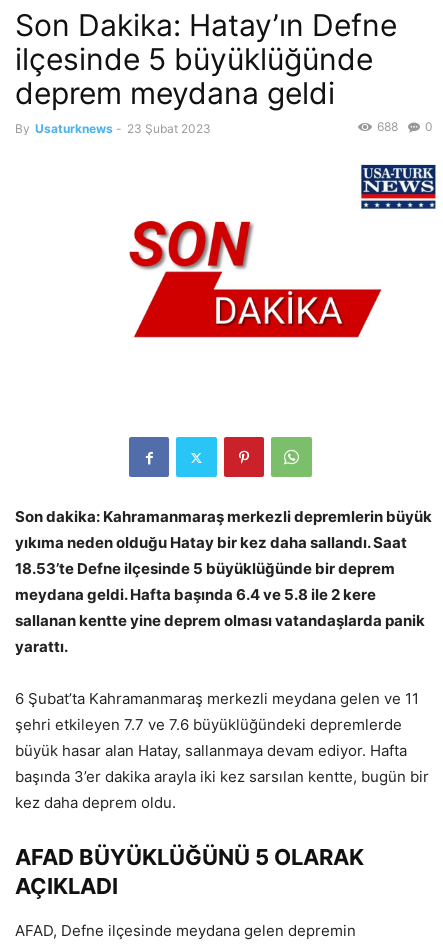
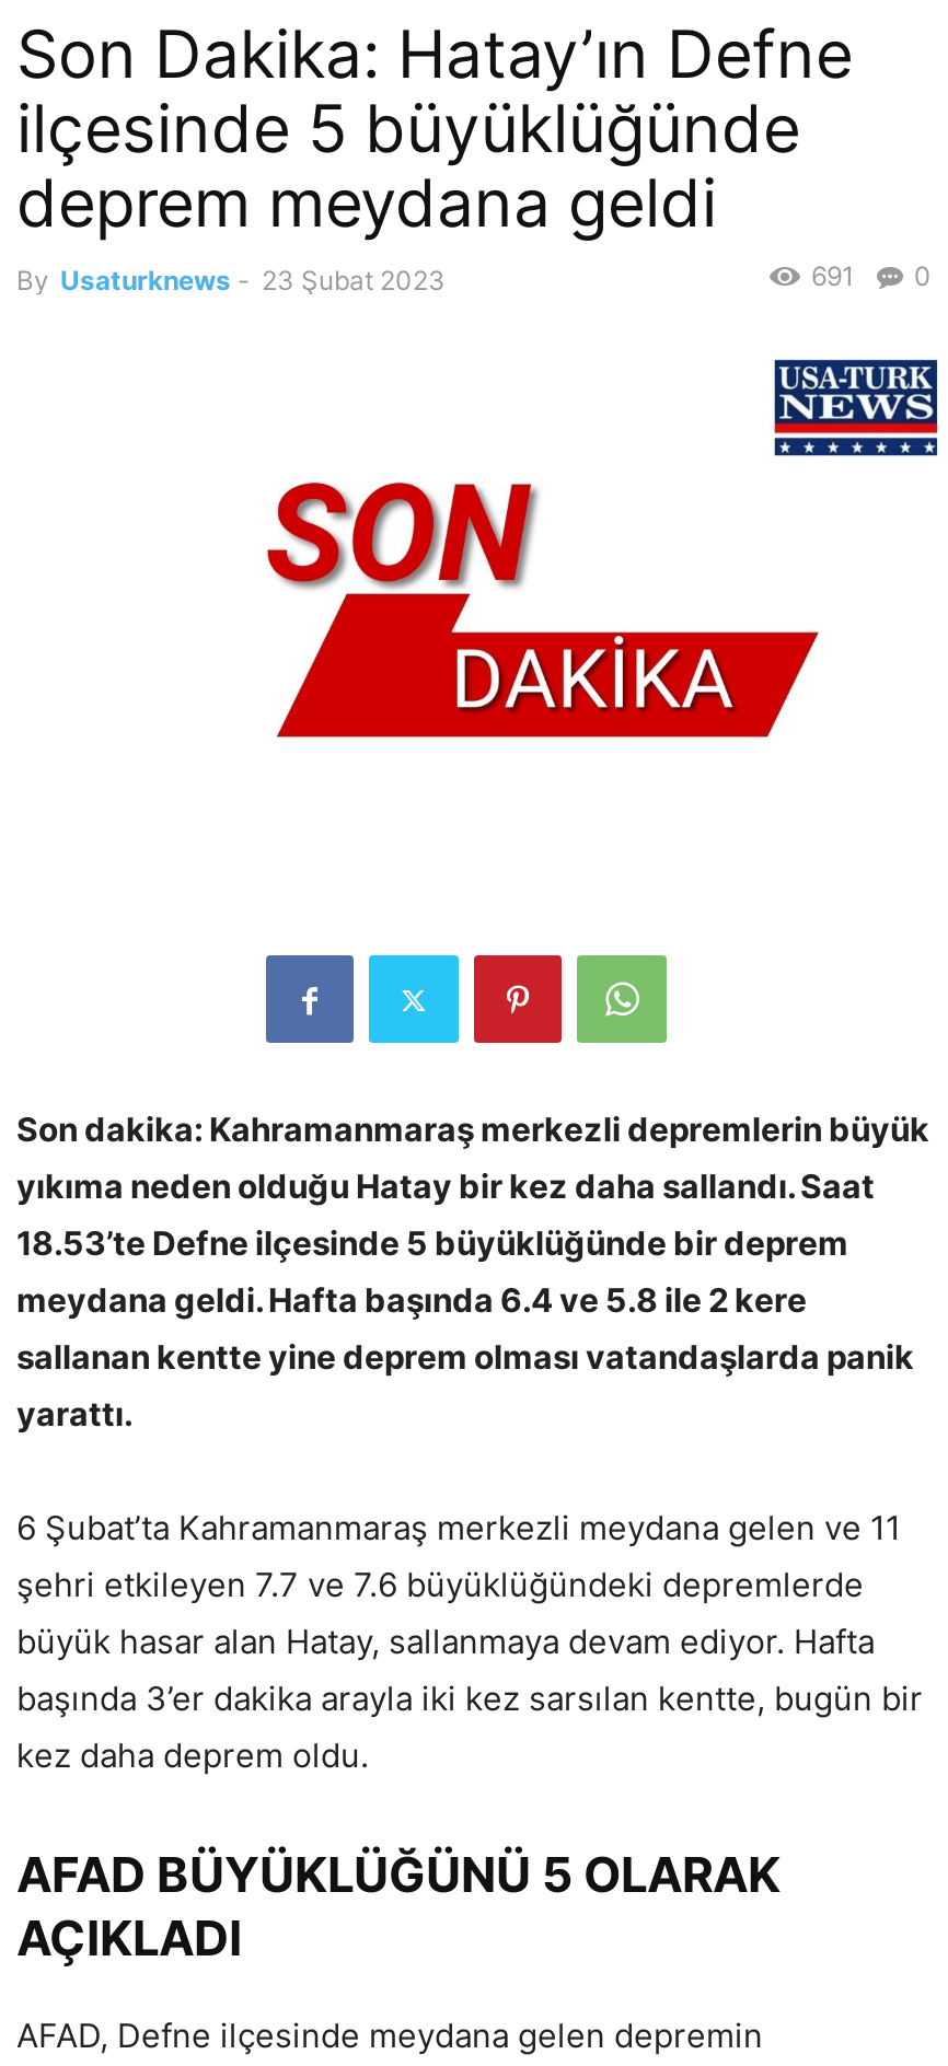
- 688 0
+ 691 0
